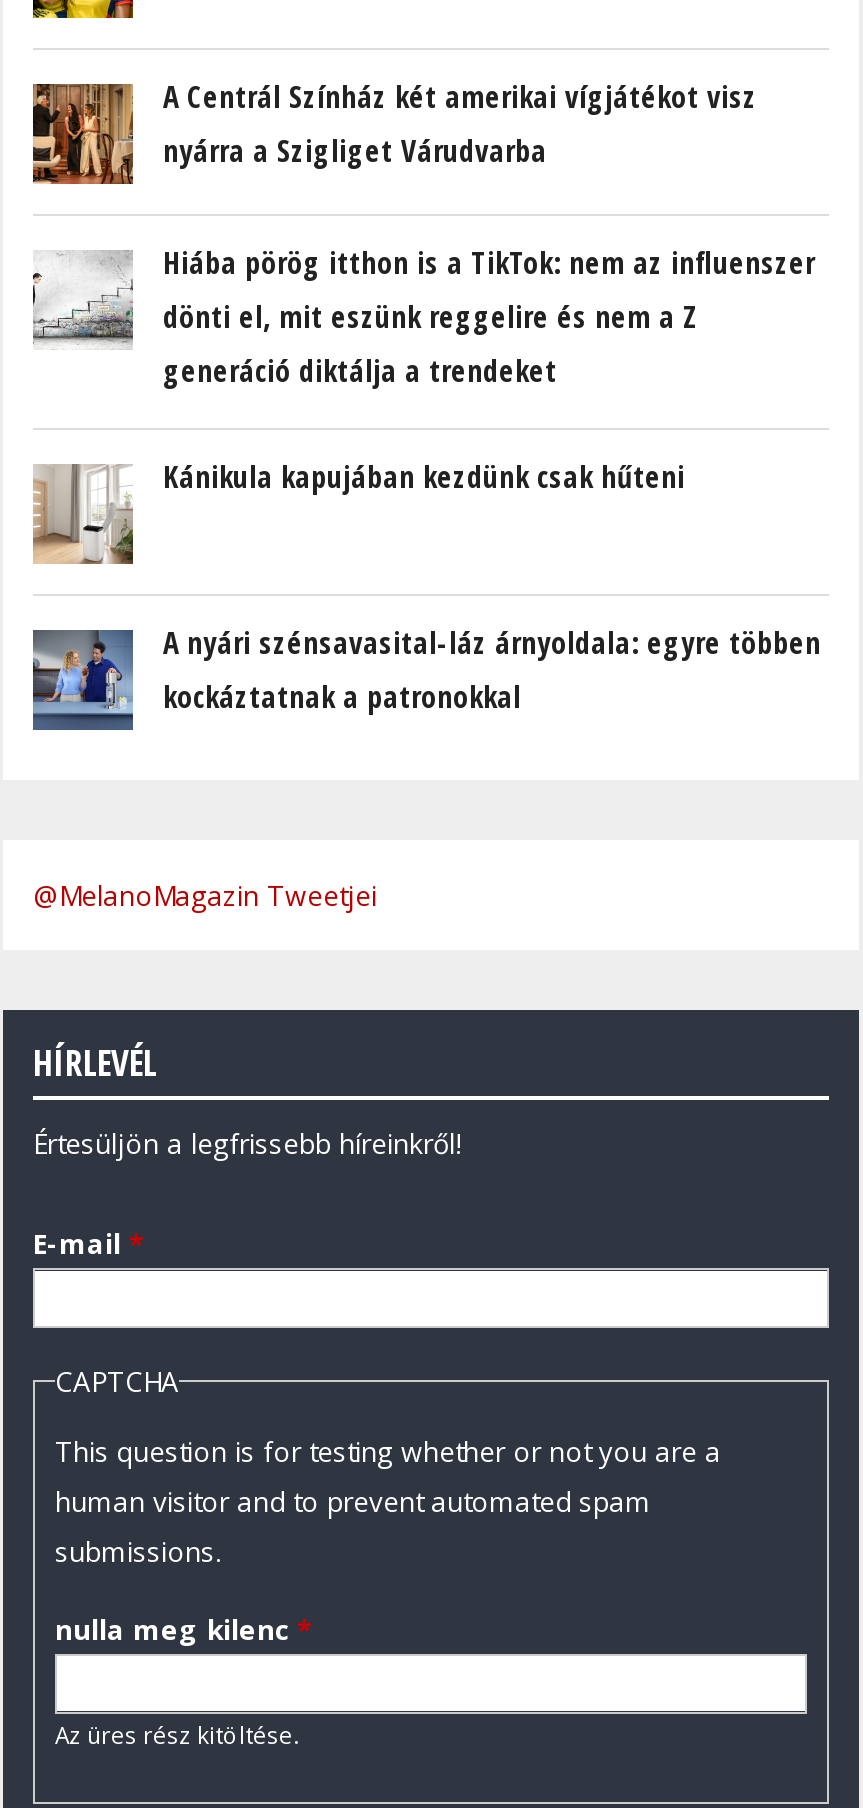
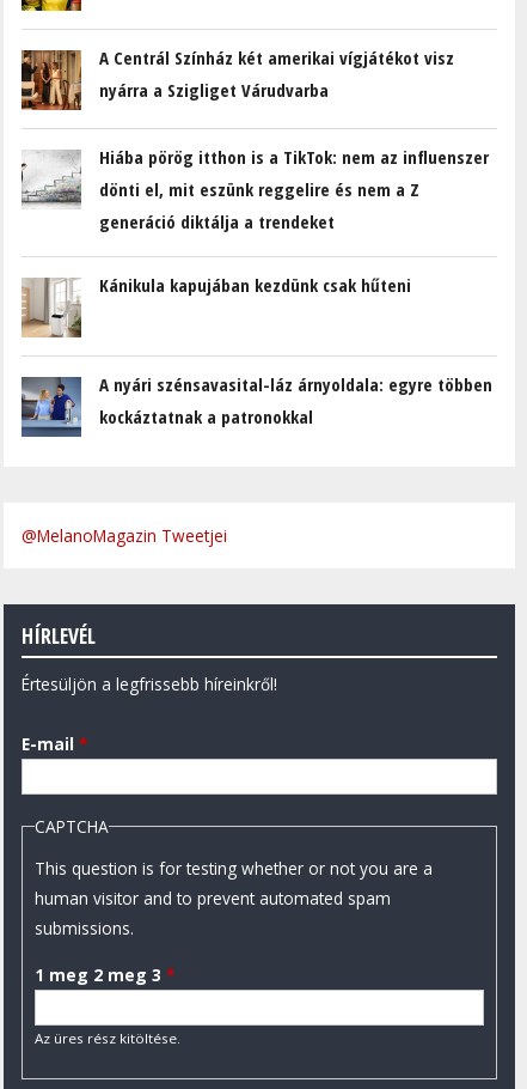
- nulla meg kilenc *
+ 1 meg 2 meg 3 *
